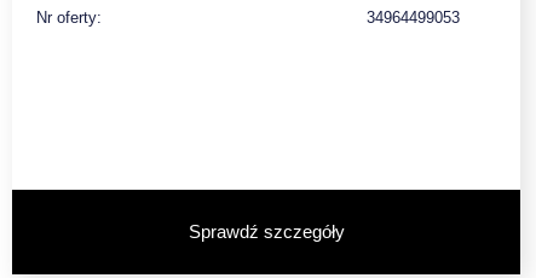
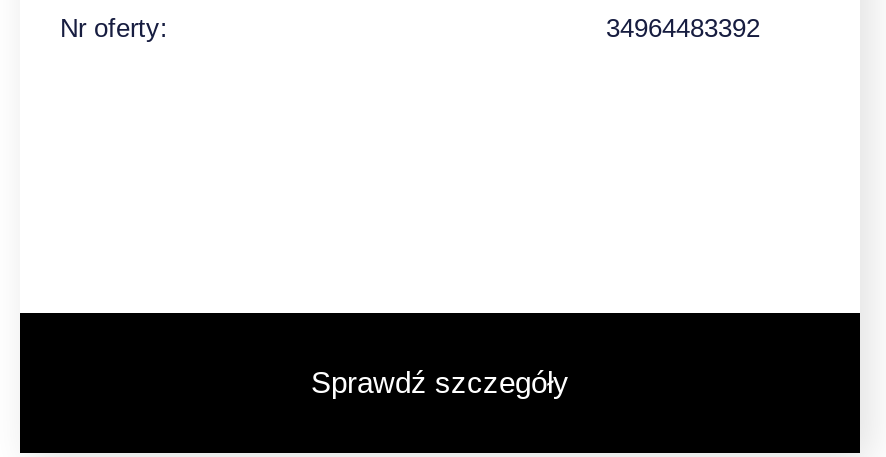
- 34964499053
+ 34964483392
